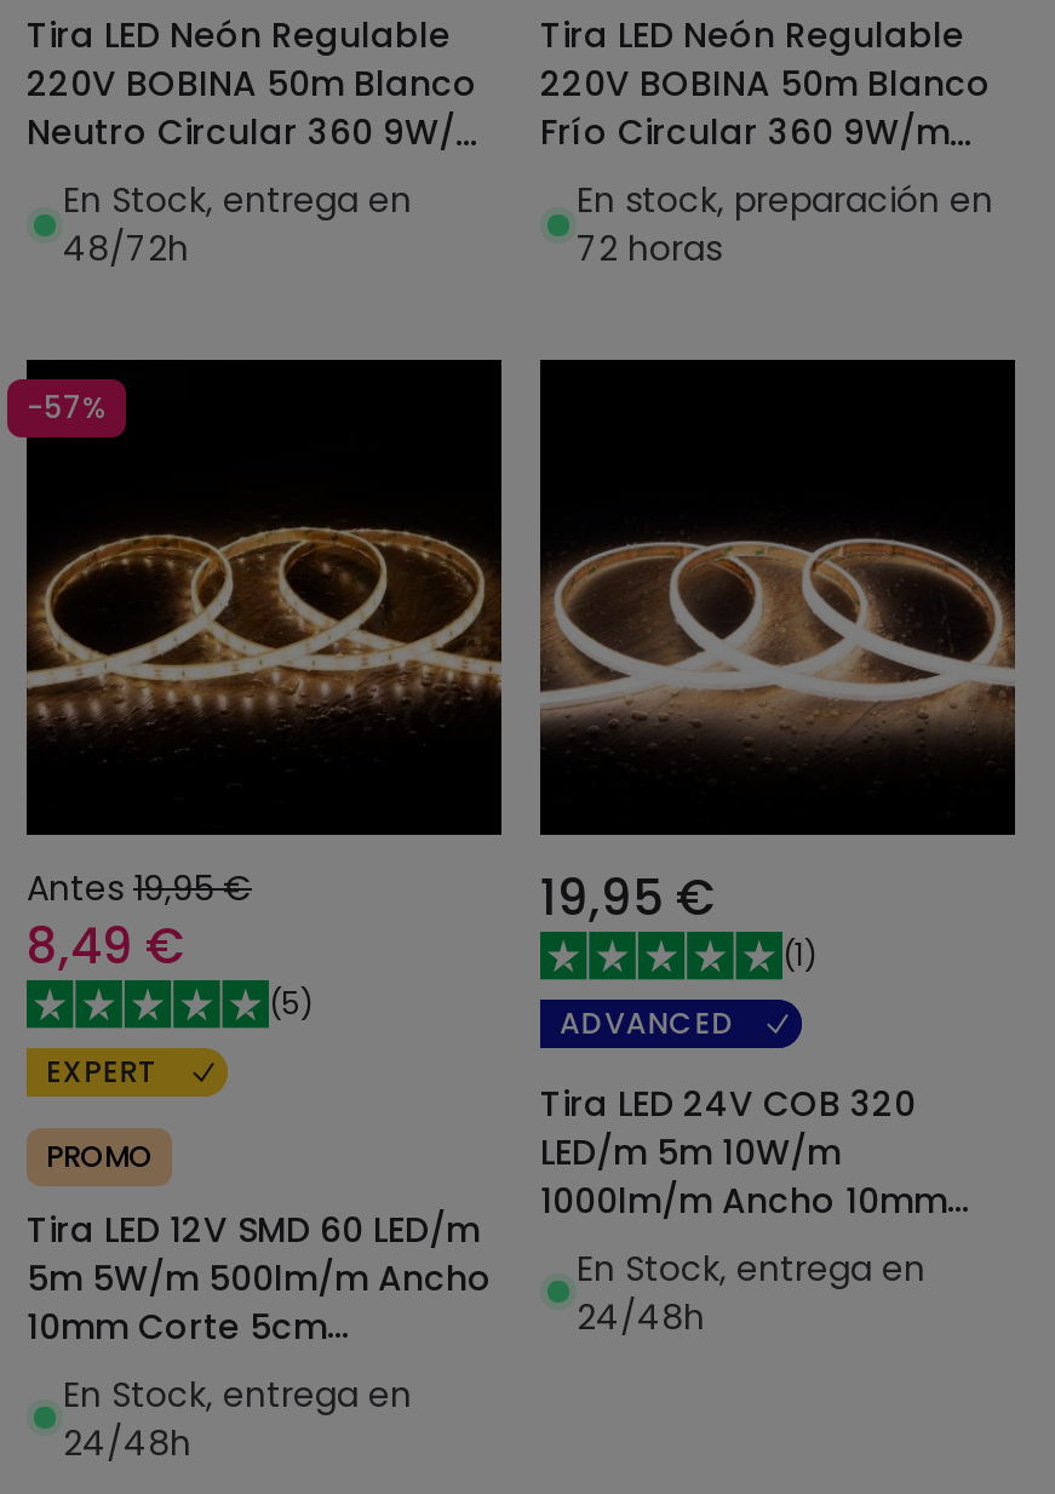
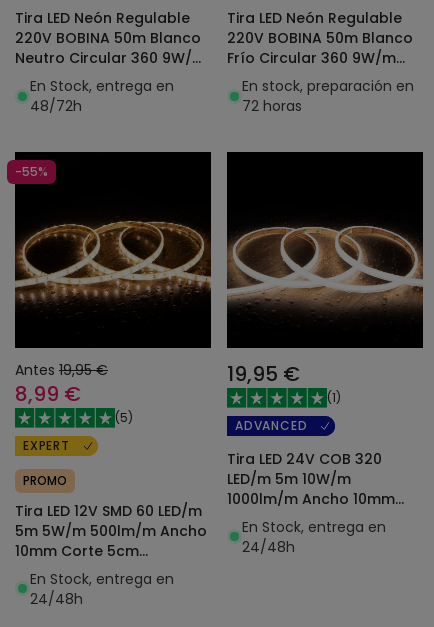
- -57%
+ -55%

- 8,49 €
+ 8,99 €
